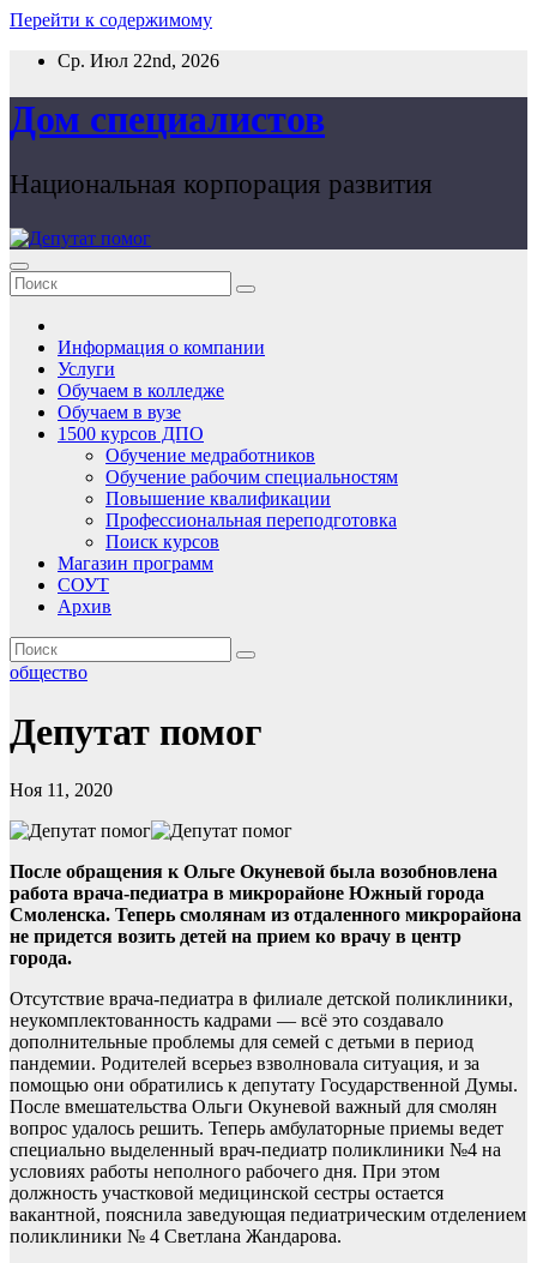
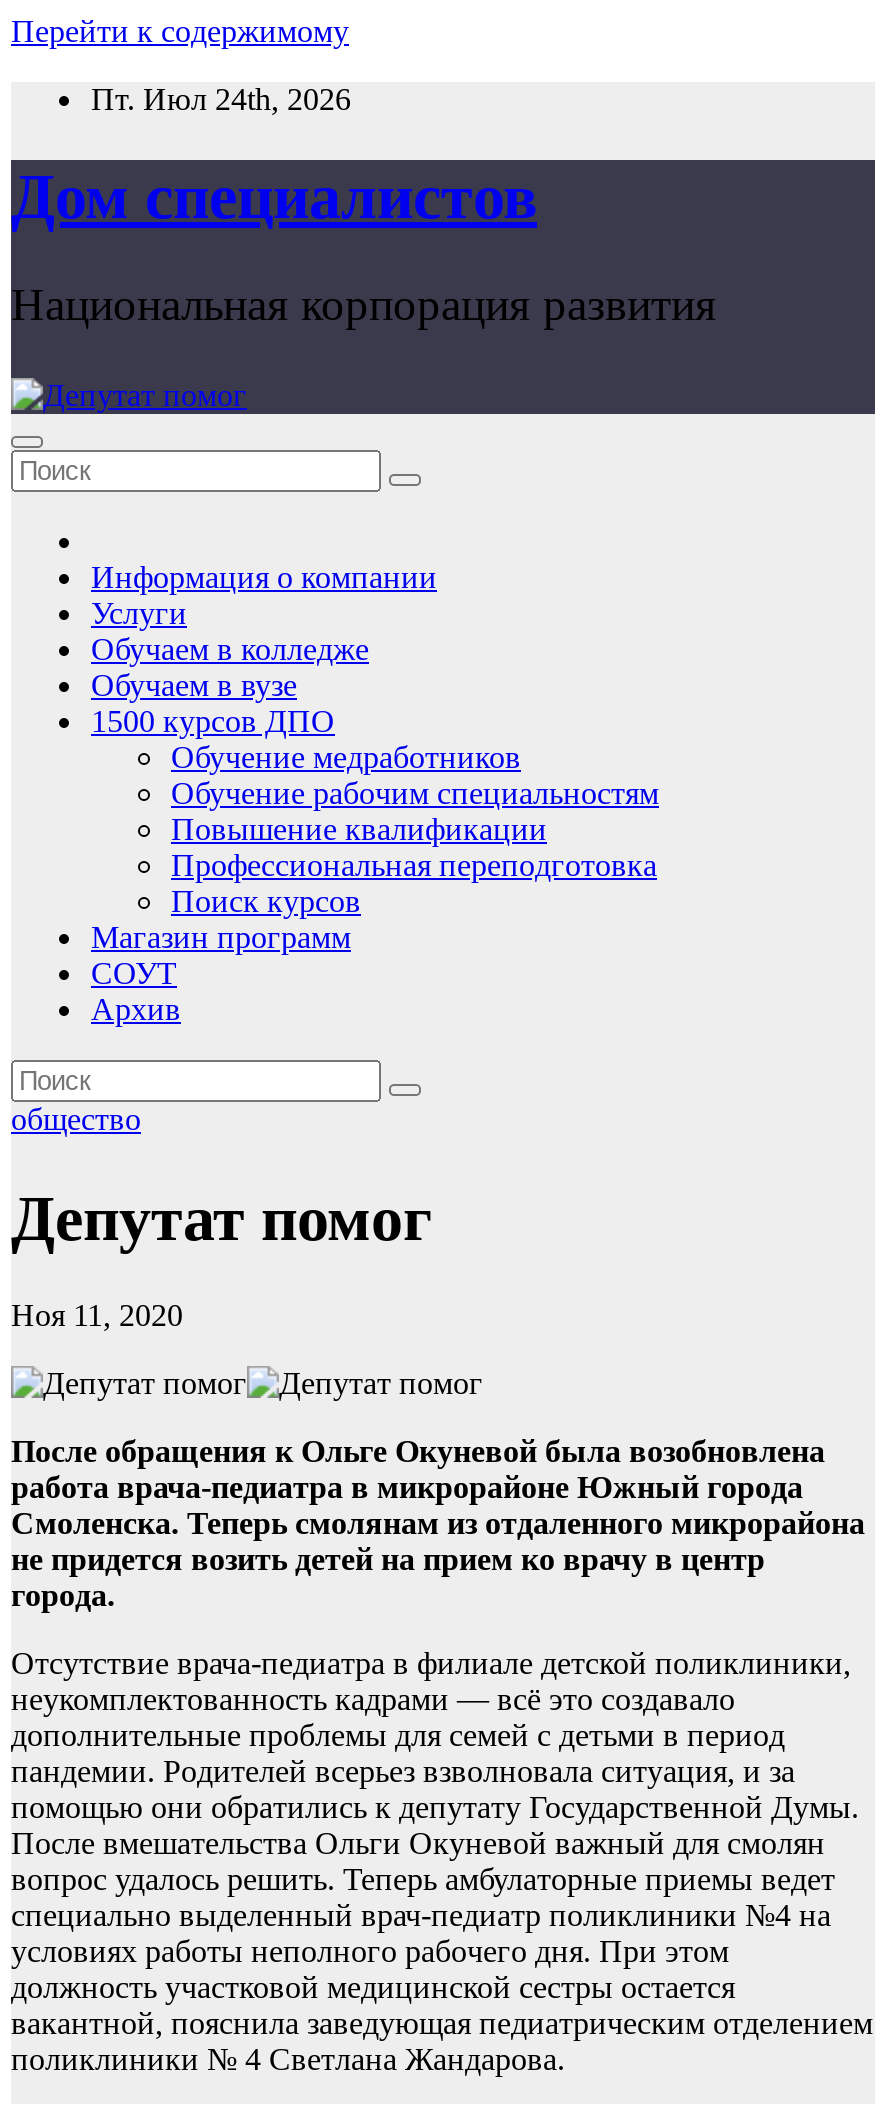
- Ср. Июл 22nd, 2026
+ Пт. Июл 24th, 2026
